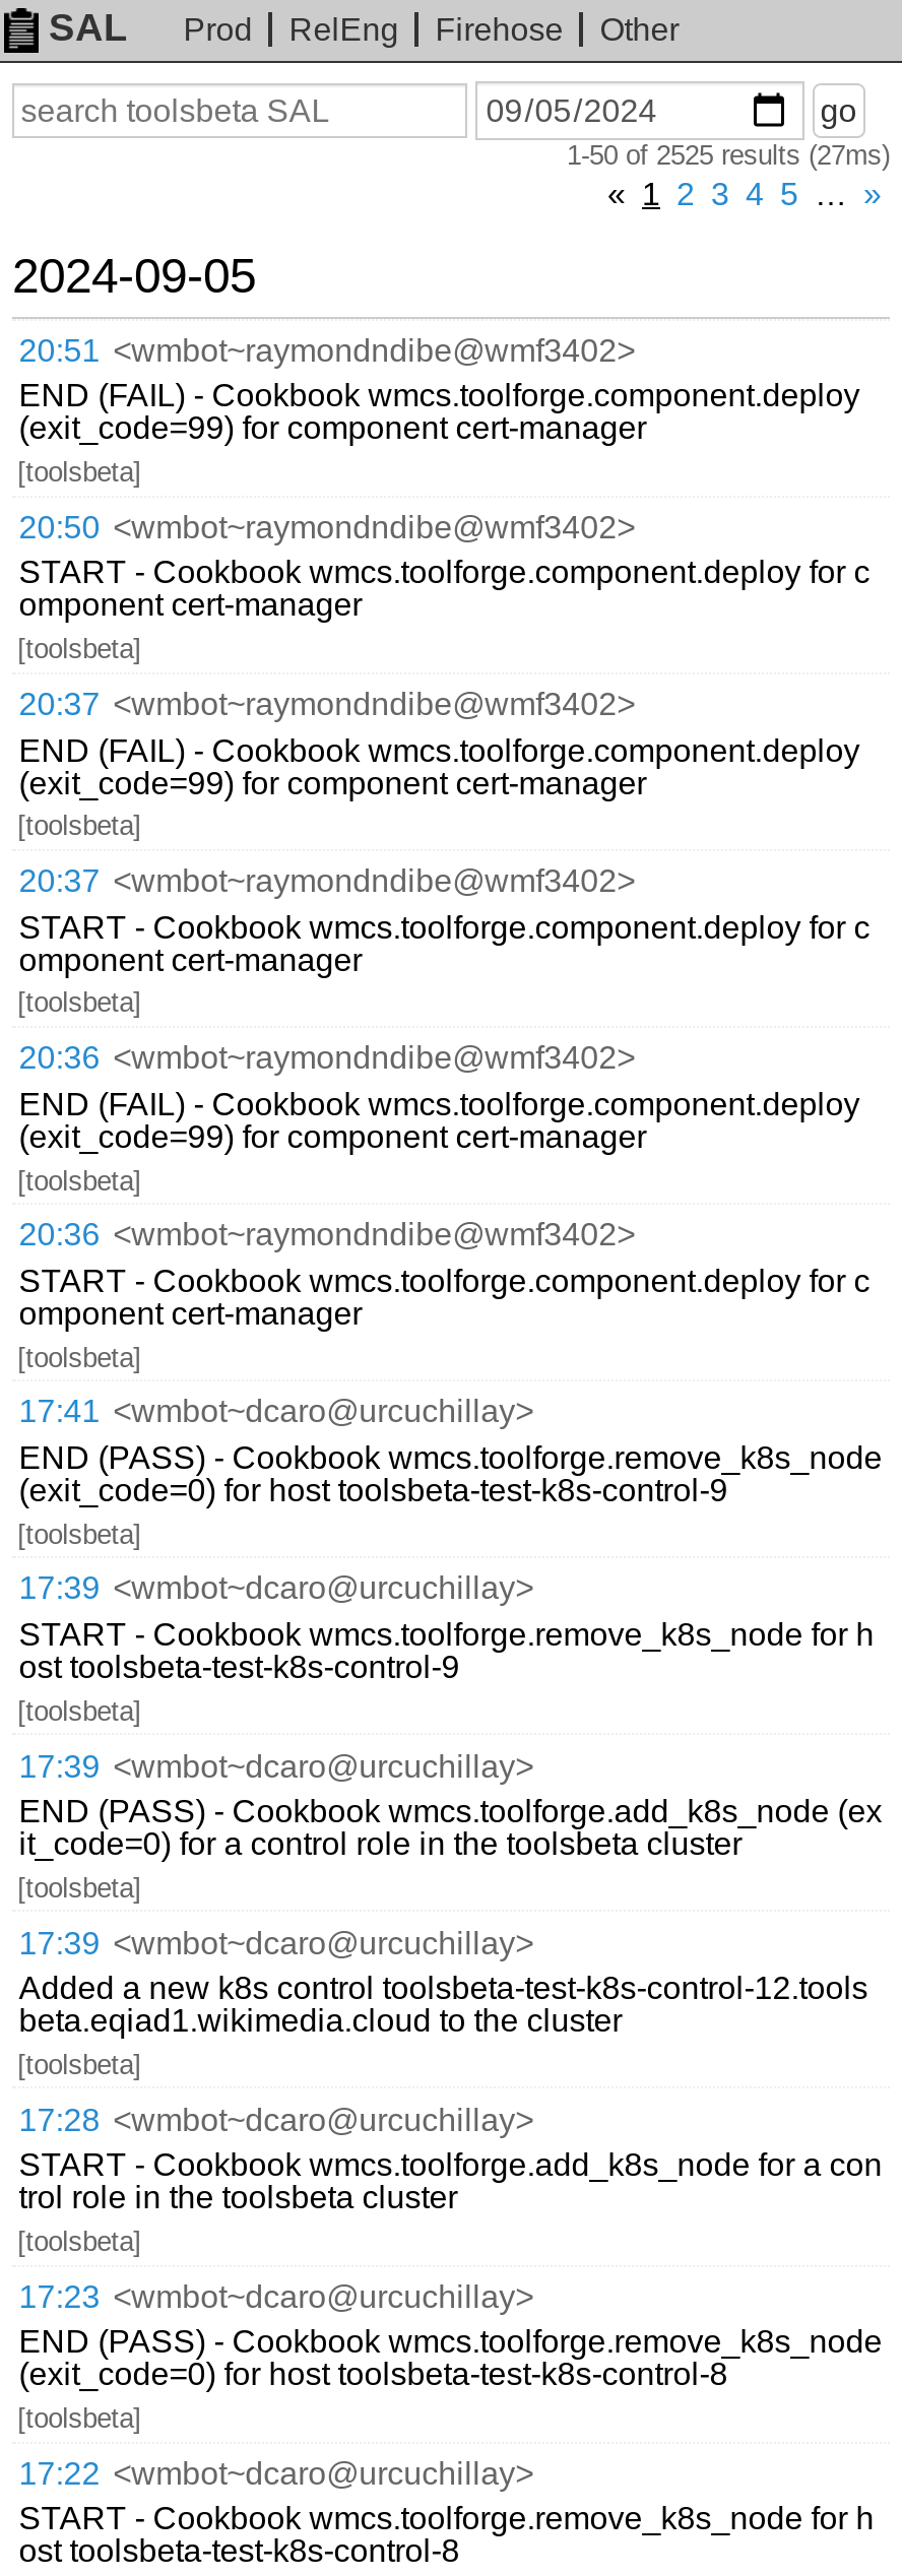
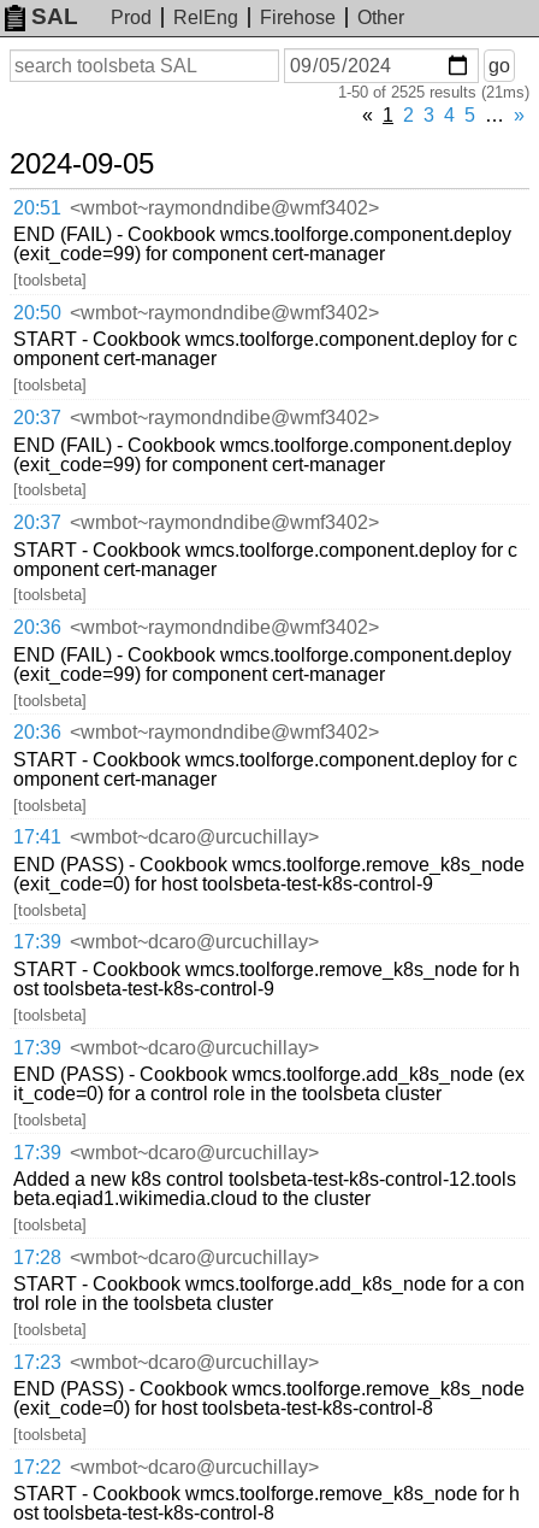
- 1-50 of 2525 results (27ms)
+ 1-50 of 2525 results (21ms)
